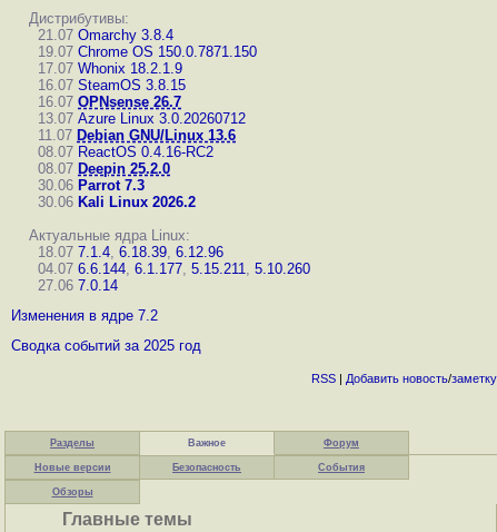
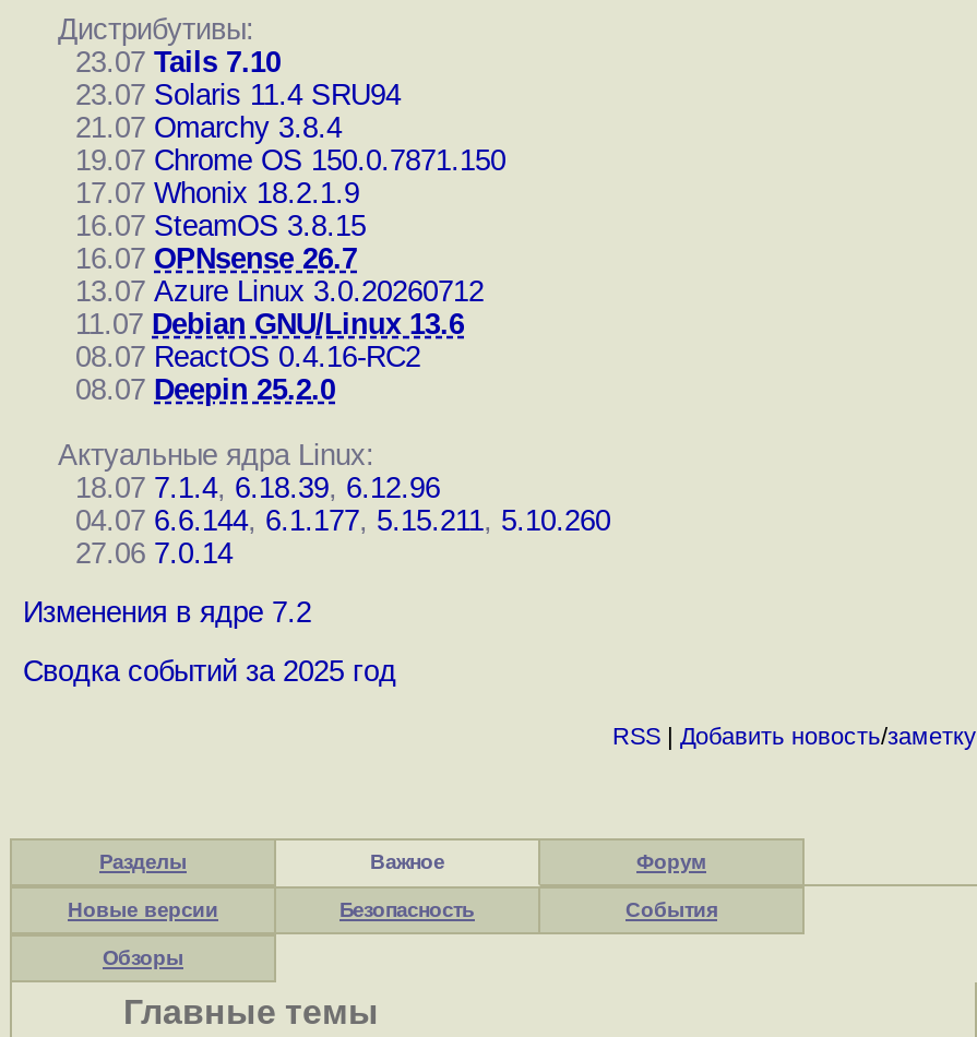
+ 23.07 Tails 7.10
+ 23.07 Solaris 11.4 SRU94

moved down: 21.07 Omarchy 3.8.4 | 19.07 Chrome OS 150.0.7871.150 | 17.07 Whonix 18.2.1.9 | ... | 08.07 ReactOS 0.4.16-RC2 | 08.07 Deepin 25.2.0

- 30.06 Parrot 7.3
- 30.06 Kali Linux 2026.2
